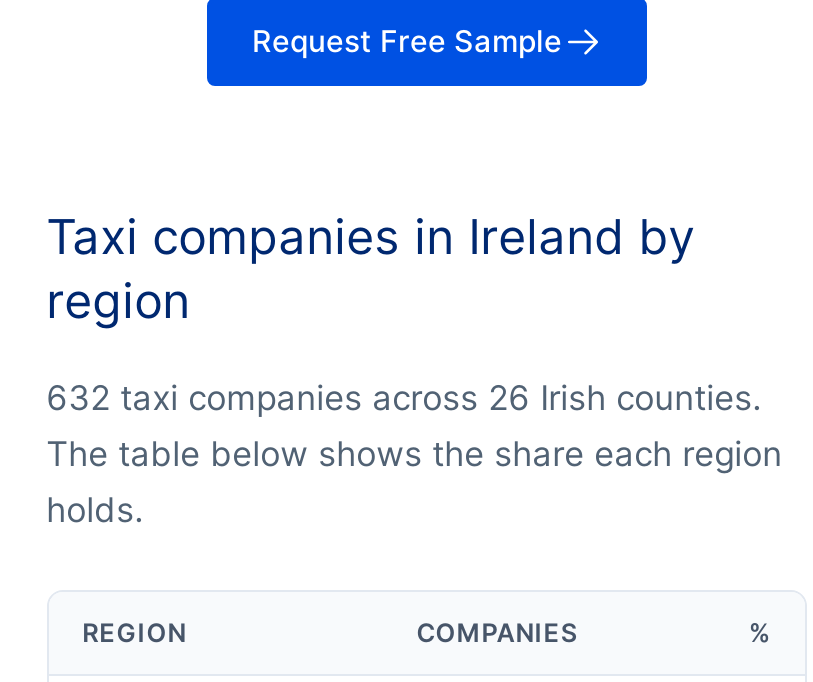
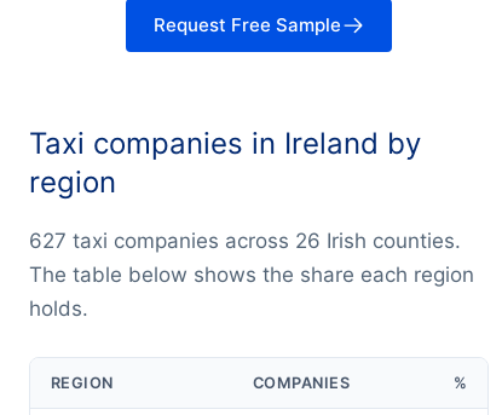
- 632 taxi companies across 26 Irish counties.
+ 627 taxi companies across 26 Irish counties.
